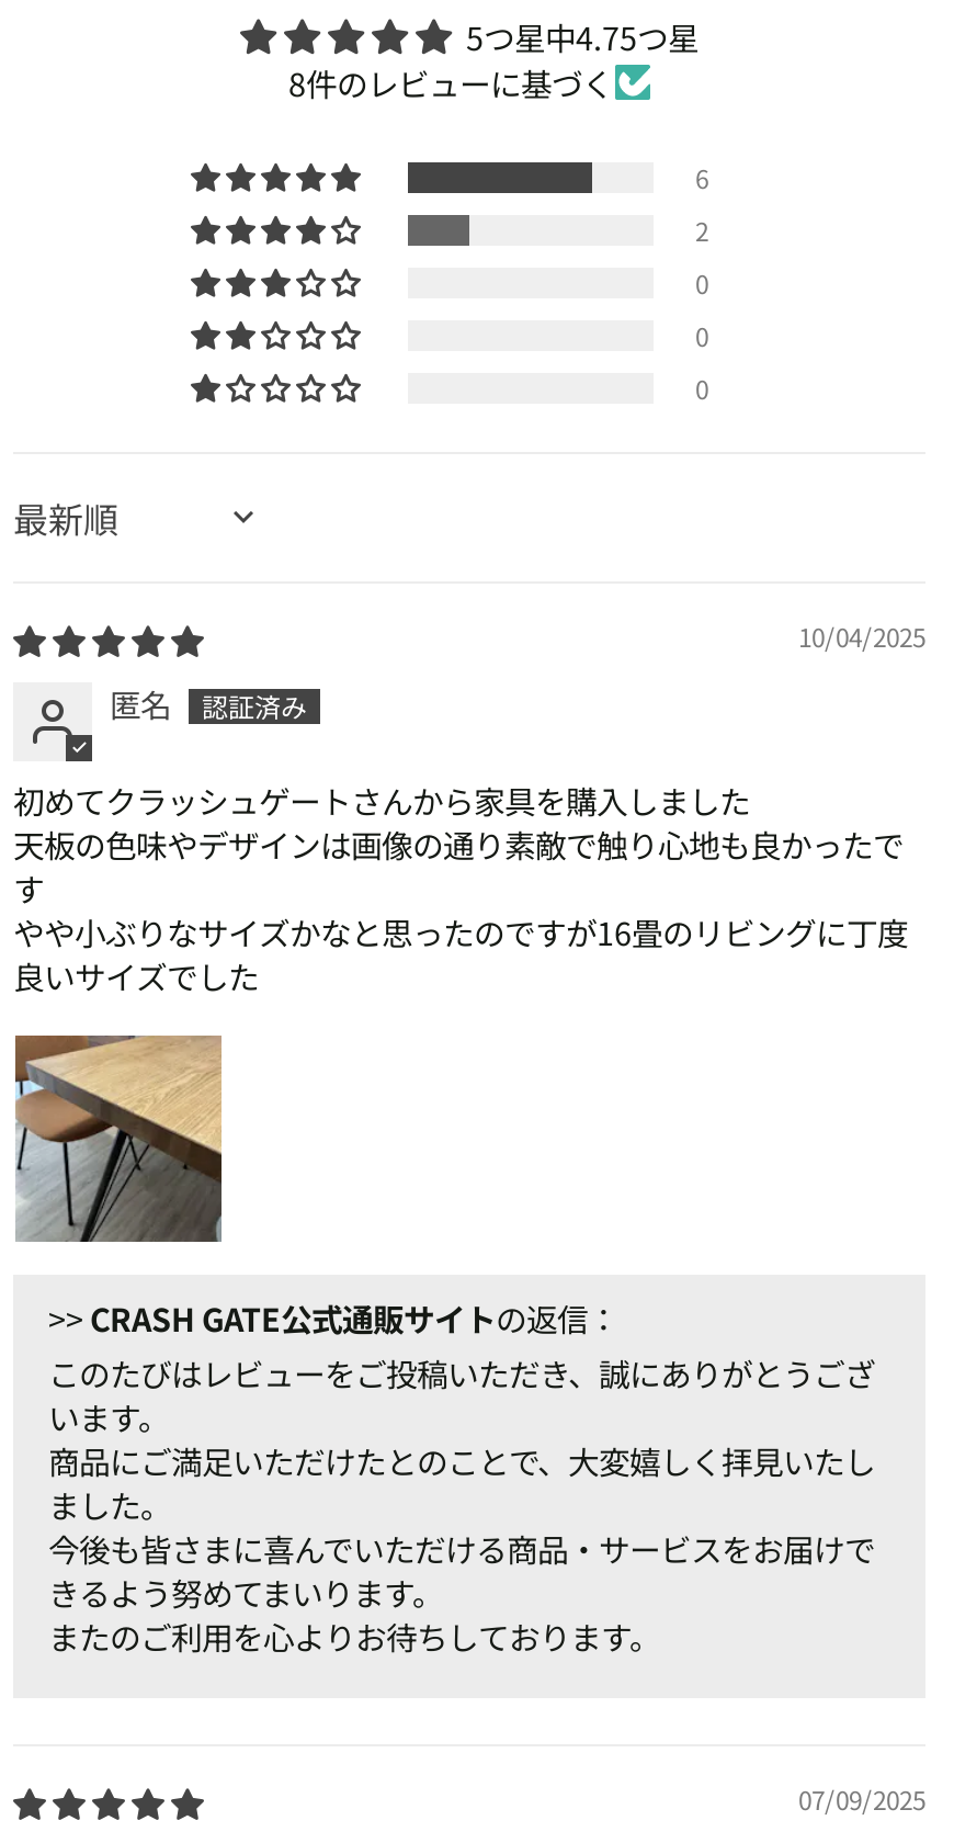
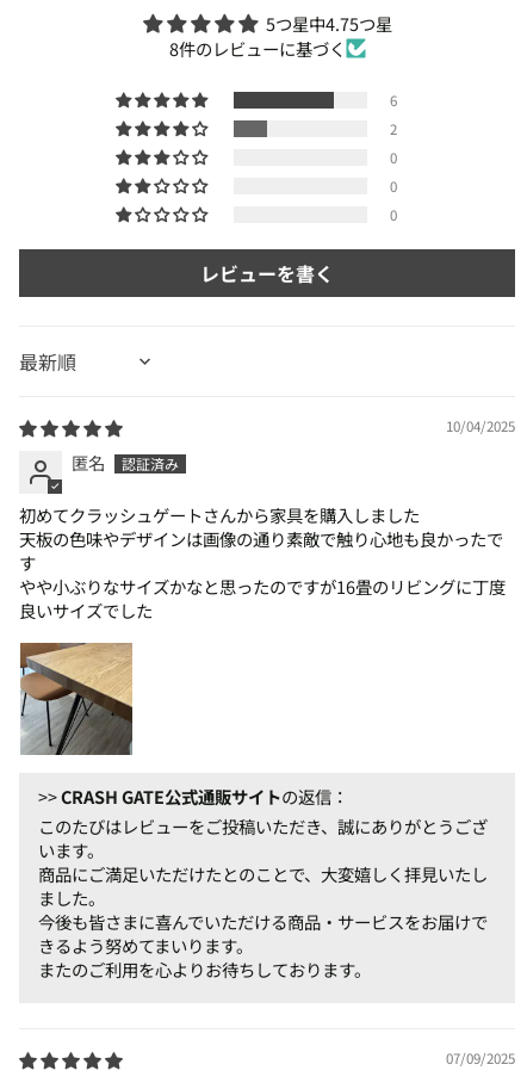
+ レビューを書く
